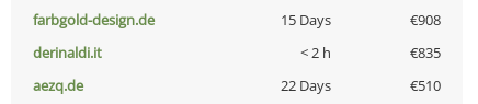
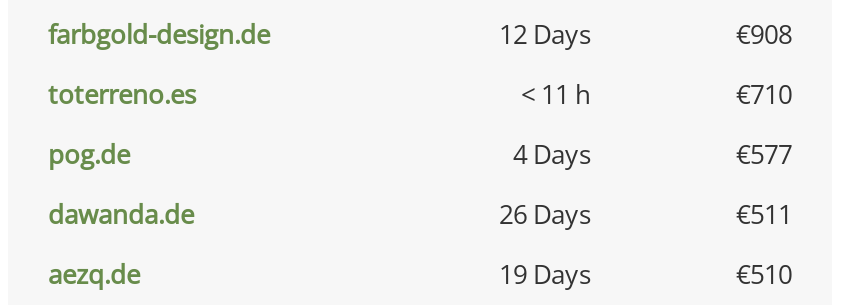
- 15 Days
+ 12 Days

- derinaldi.it
- < 2 h
- €835
+ toterreno.es
+ < 11 h
+ €710
+ pog.de
+ 4 Days
+ €577
+ dawanda.de
+ 26 Days
+ €511

- 22 Days
+ 19 Days
